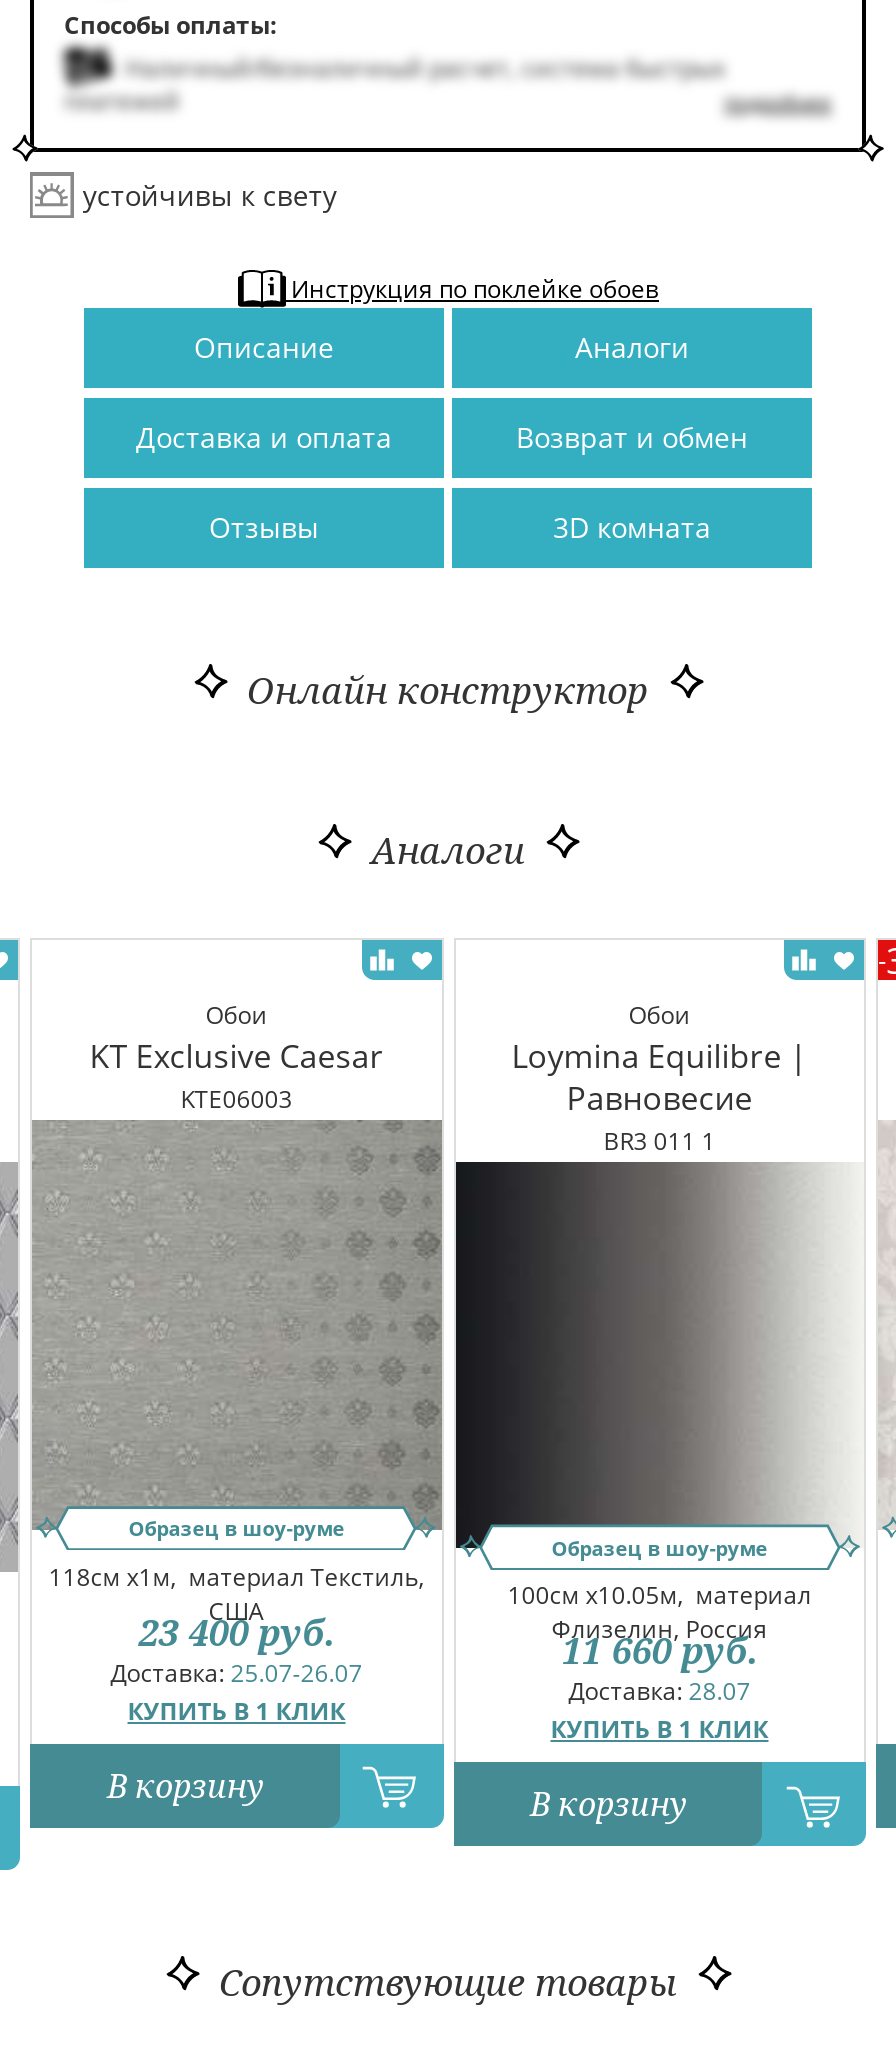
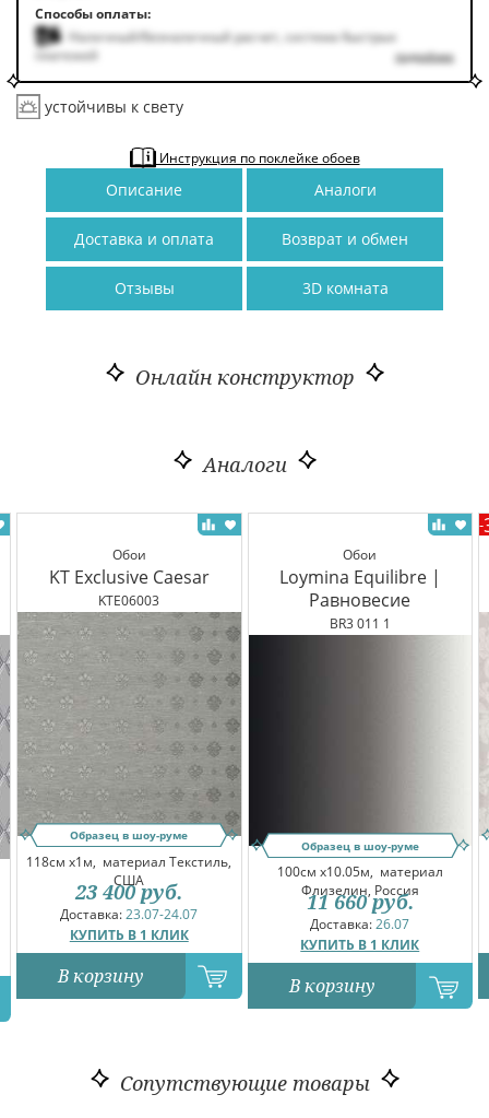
- Доставка: 25.07-26.07
+ Доставка: 23.07-24.07

- Доставка:28.07
+ Доставка:26.07
